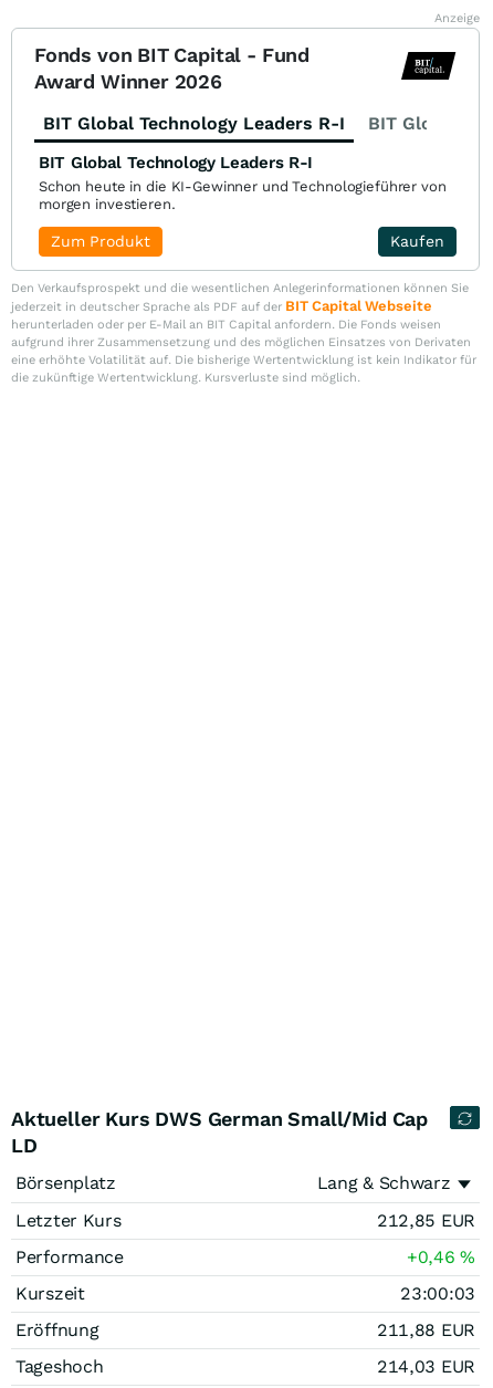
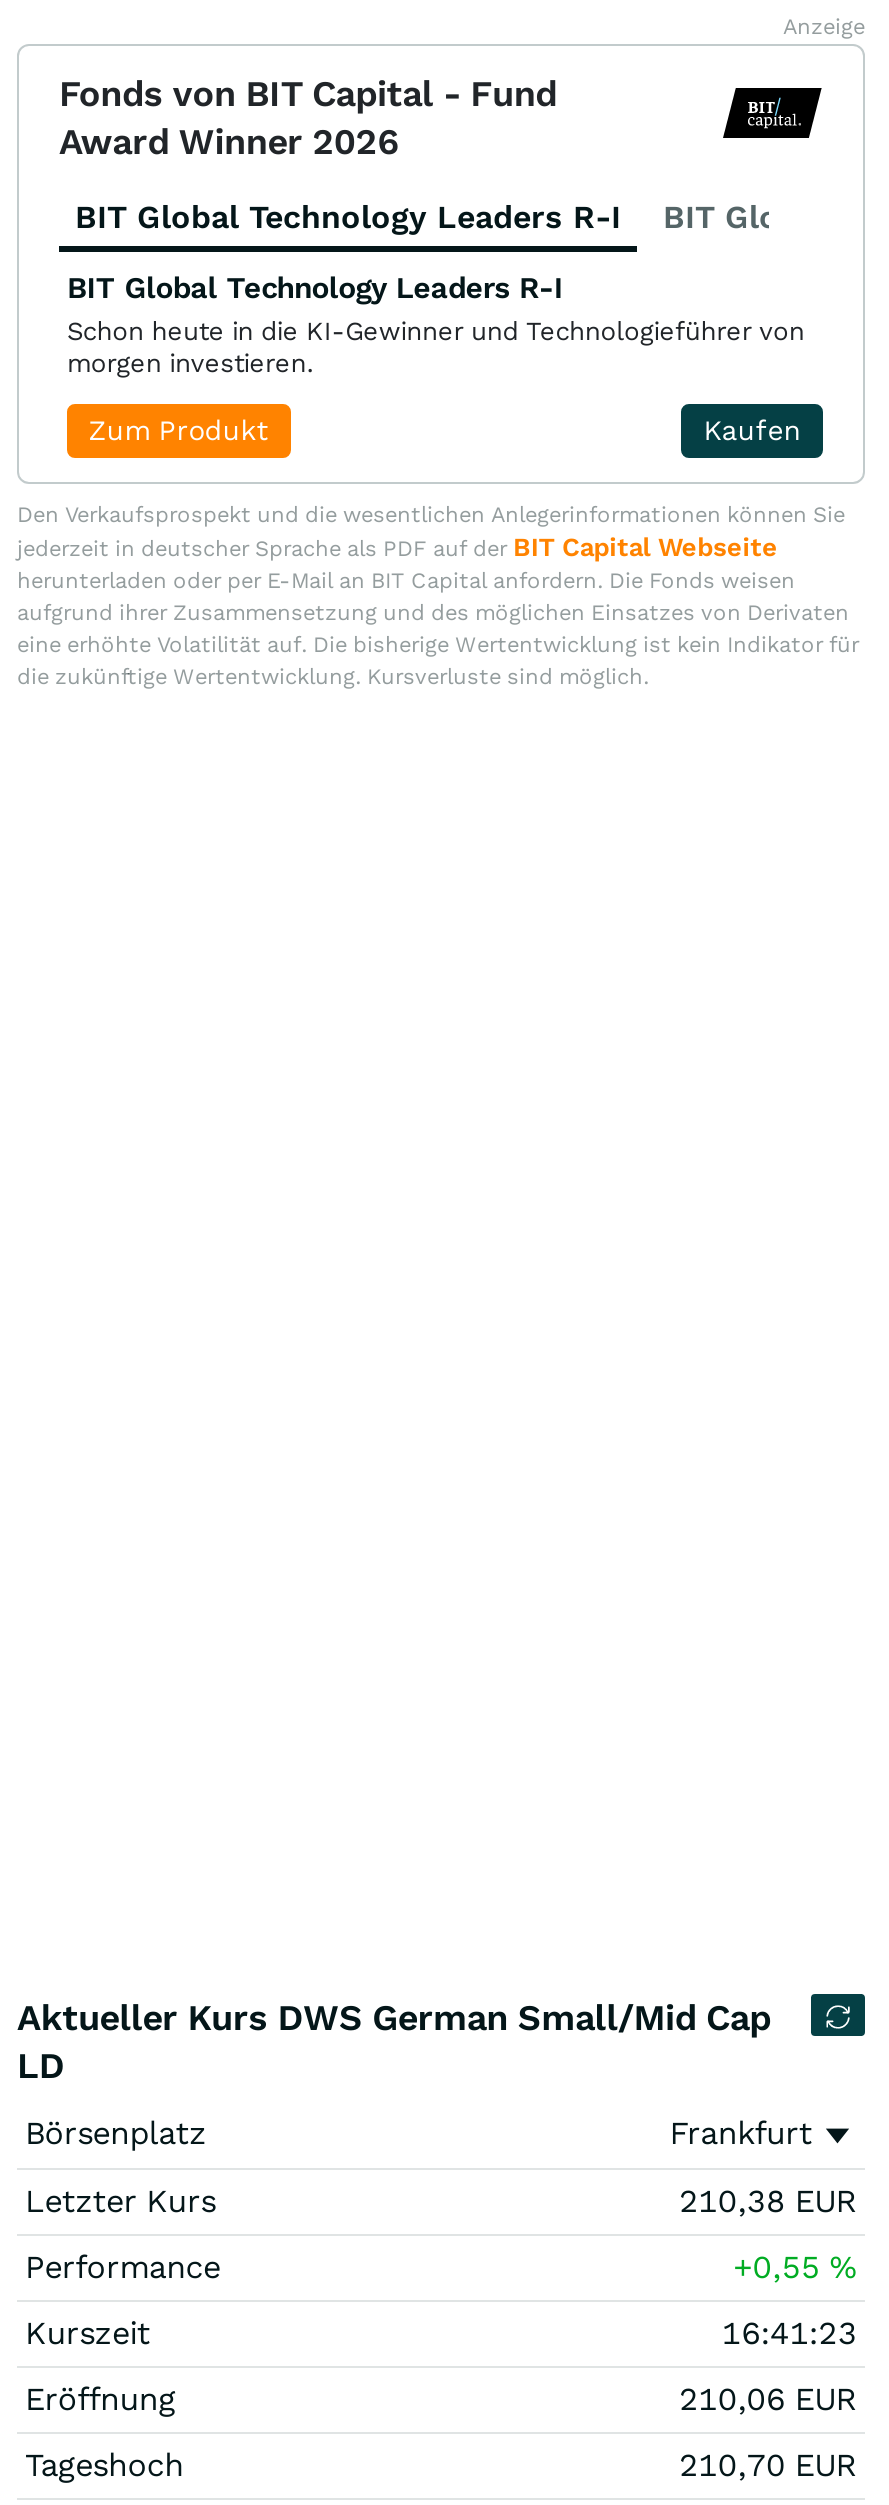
- Lang & Schwarz
+ Frankfurt

- 212,85 EUR
+ 210,38 EUR

- +0,46%
+ +0,55%

- 23:00:03
+ 16:41:23

- 211,88 EUR
+ 210,06 EUR

- 214,03 EUR
+ 210,70 EUR
